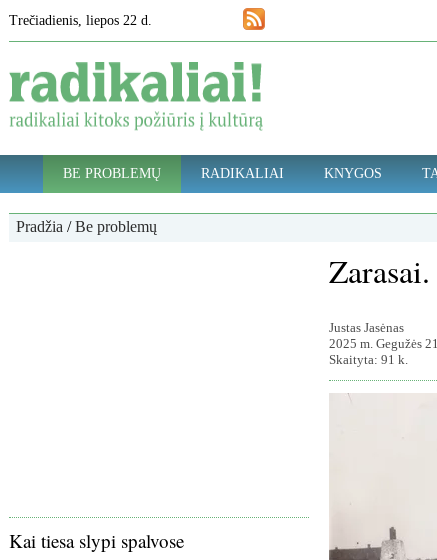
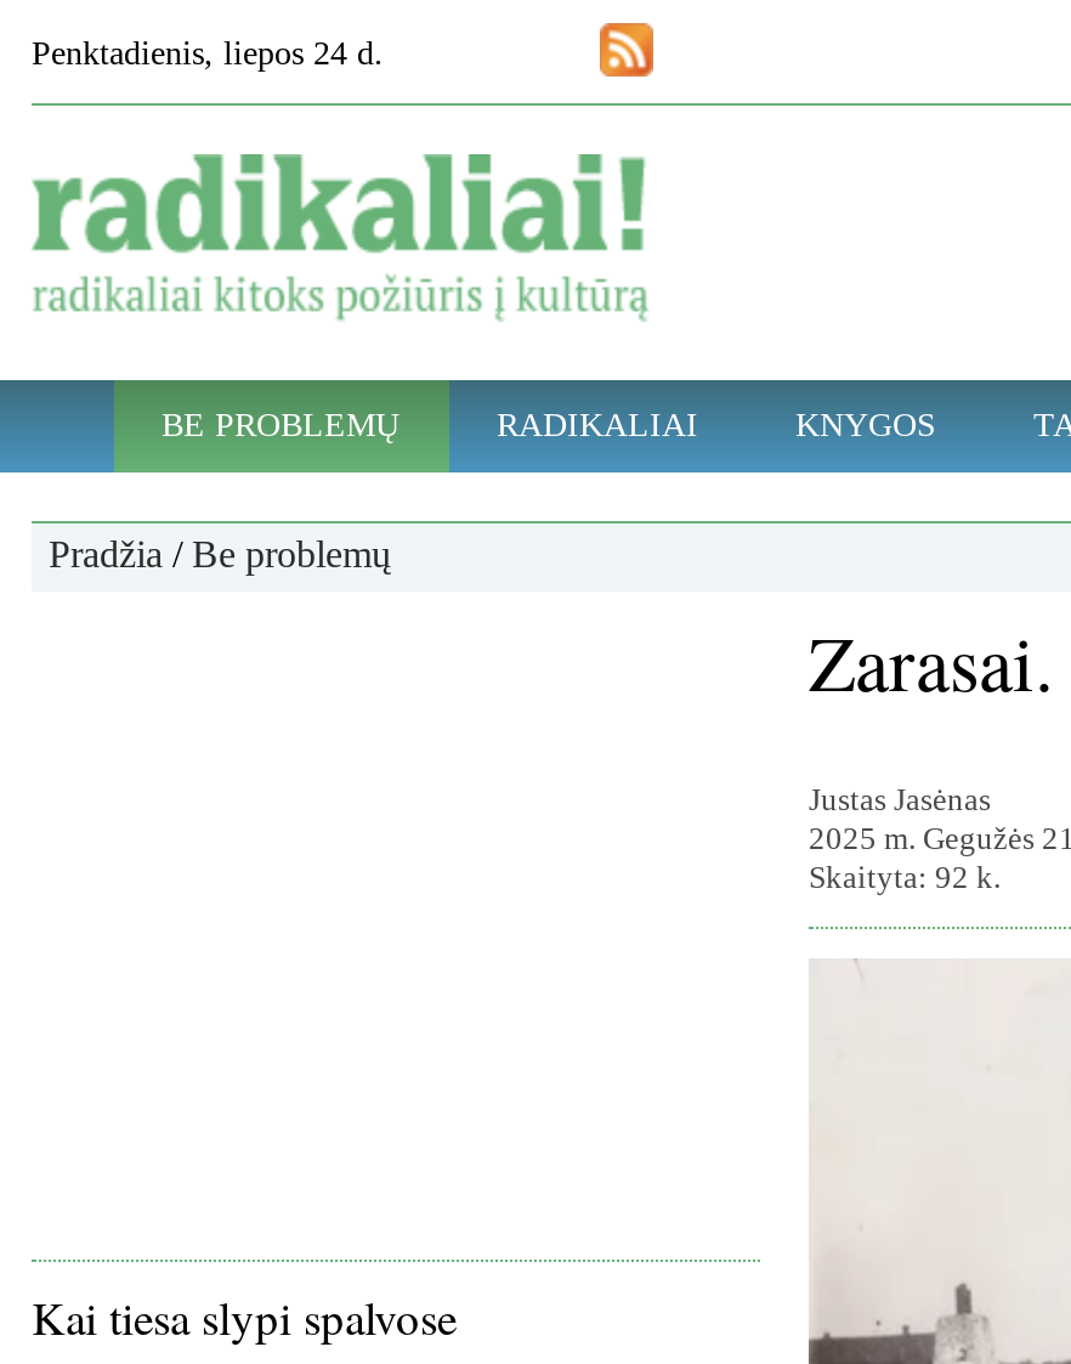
- Trečiadienis, liepos 22 d.
+ Penktadienis, liepos 24 d.

- Skaityta: 91 k.
+ Skaityta: 92 k.
